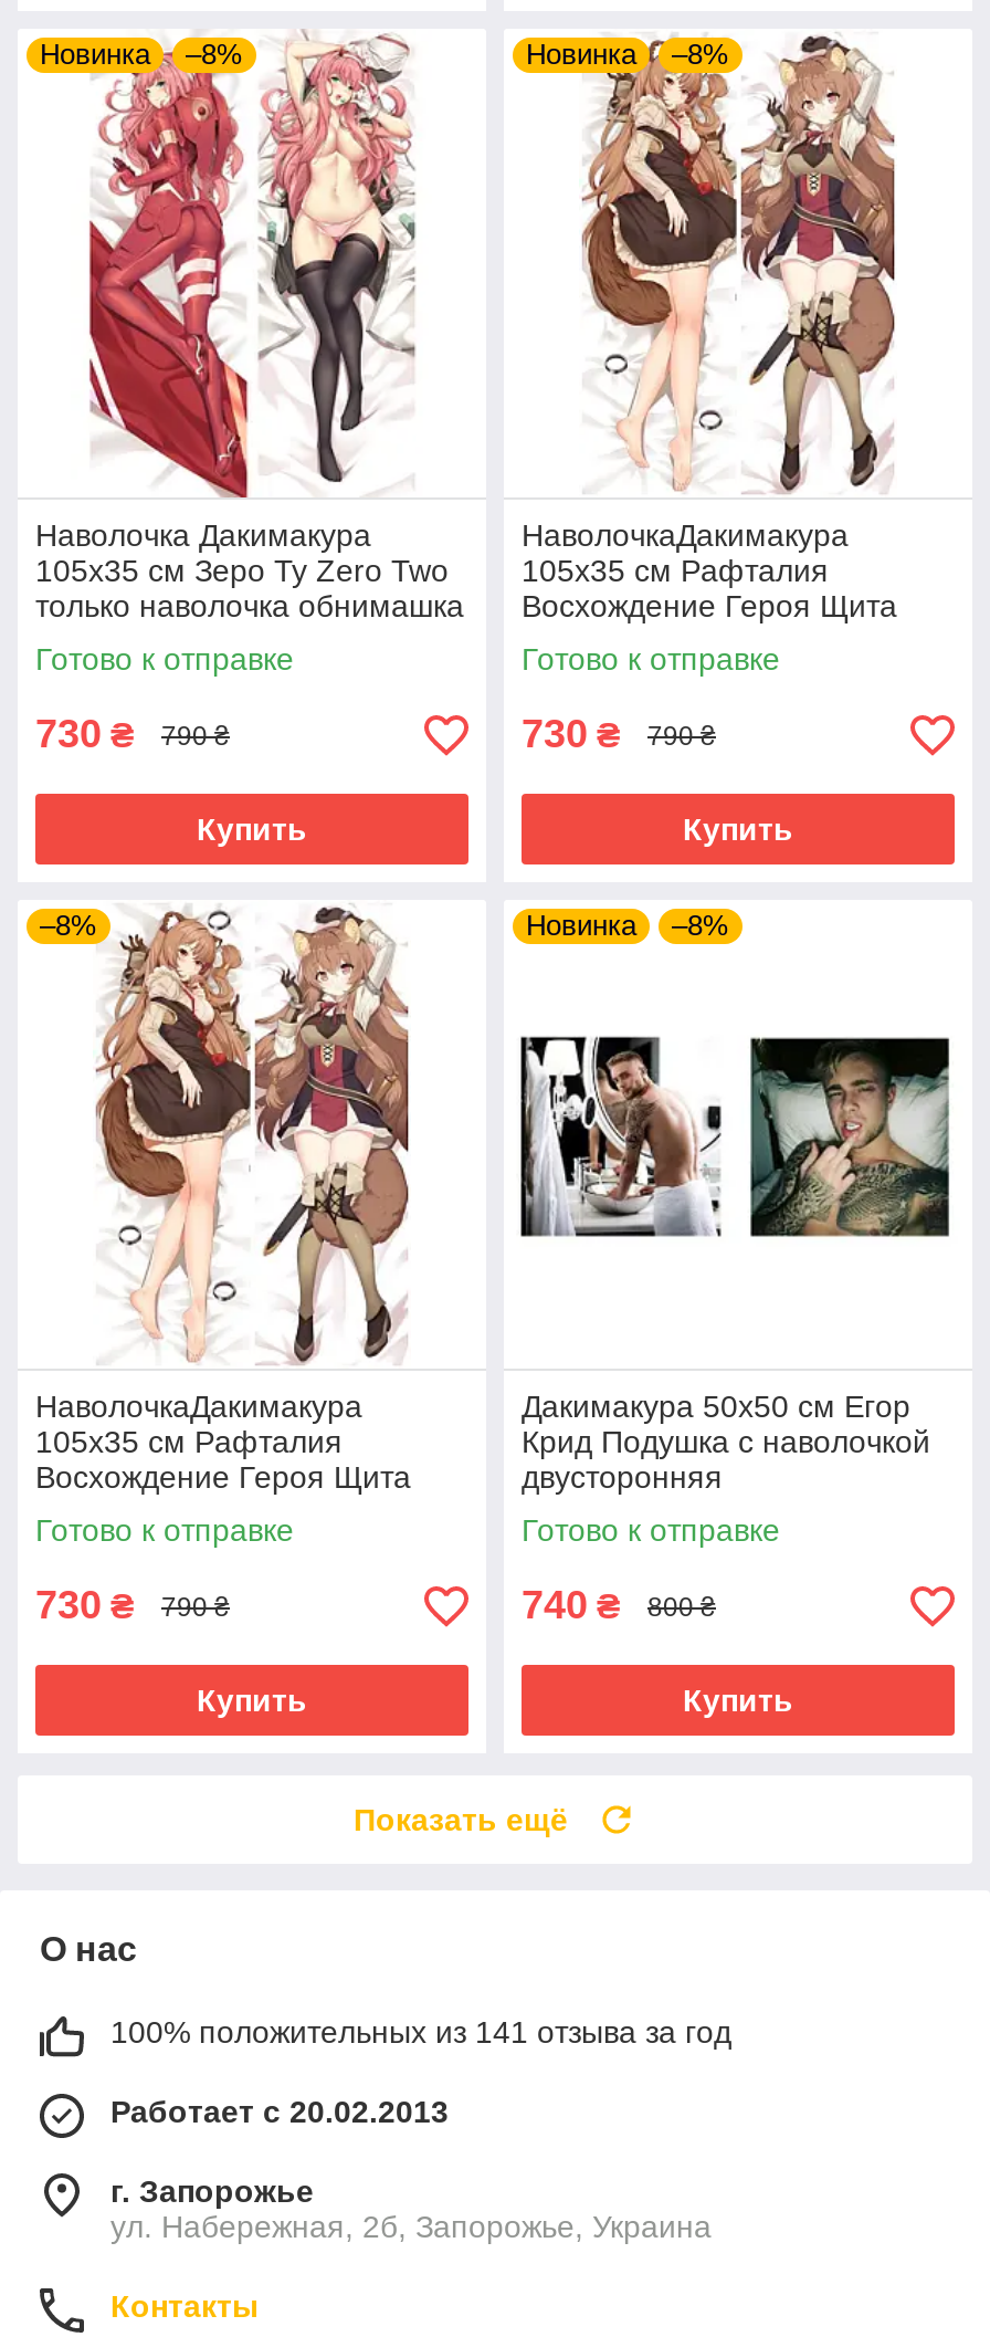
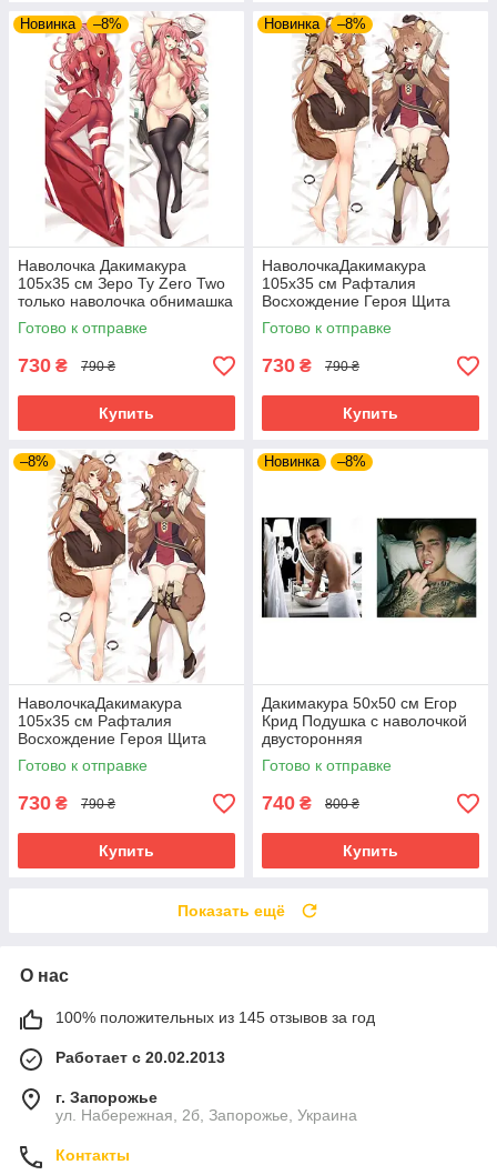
- 100% положительных из 141 отзыва за год
+ 100% положительных из 145 отзывов за год
